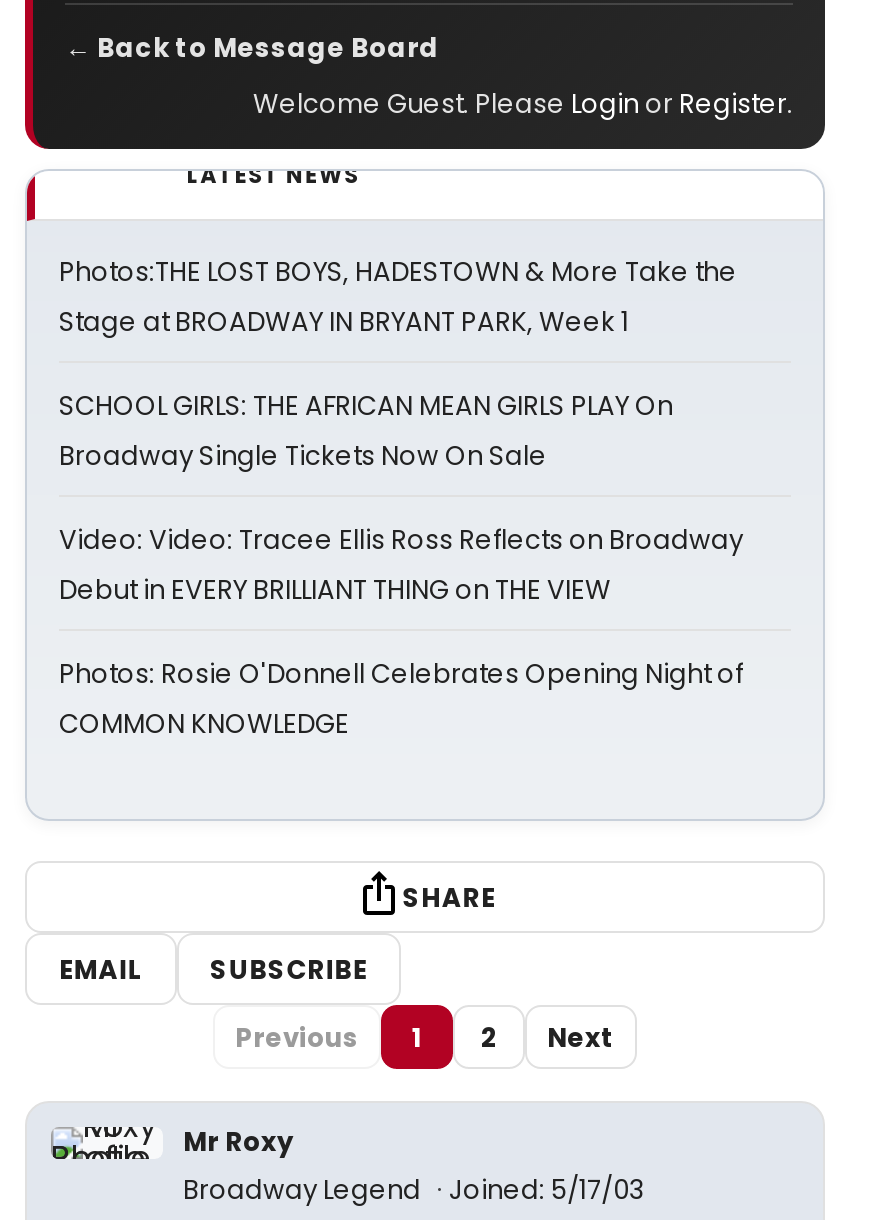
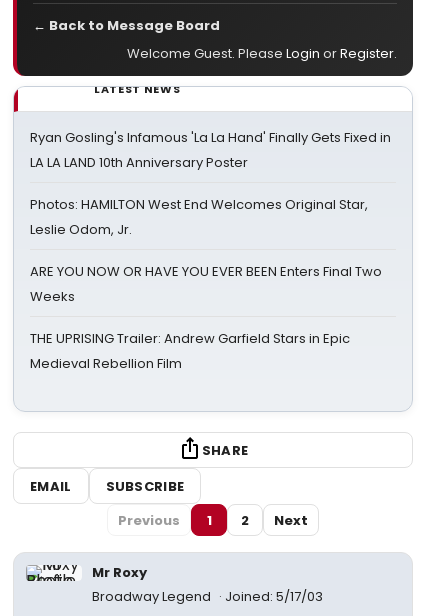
- Photos:THE LOST BOYS, HADESTOWN & More Take the
- Stage at BROADWAY IN BRYANT PARK, Week 1
+ Ryan Gosling's Infamous 'La La Hand' Finally Gets Fixed in
+ LA LA LAND 10th Anniversary Poster

- SCHOOL GIRLS: THE AFRICAN MEAN GIRLS PLAY On
- Broadway Single Tickets Now On Sale
+ Photos: HAMILTON West End Welcomes Original Star,
+ Leslie Odom, Jr.

- Video: Video: Tracee Ellis Ross Reflects on Broadway
- Debut in EVERY BRILLIANT THING on THE VIEW
+ ARE YOU NOW OR HAVE YOU EVER BEEN Enters Final Two
+ Weeks

- Photos: Rosie O'Donnell Celebrates Opening Night of
- COMMON KNOWLEDGE
+ THE UPRISING Trailer: Andrew Garfield Stars in Epic
+ Medieval Rebellion Film
